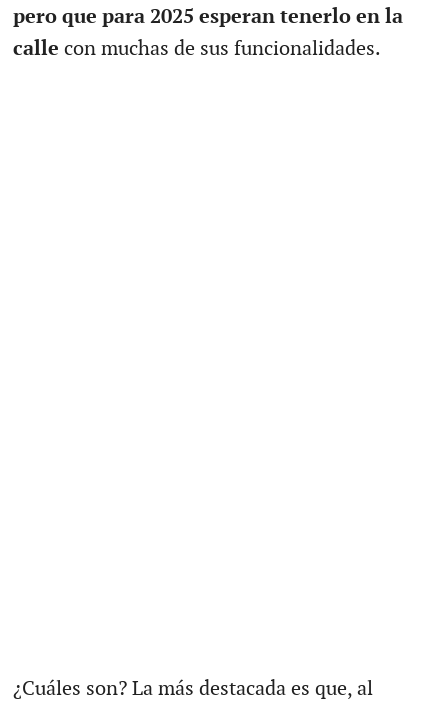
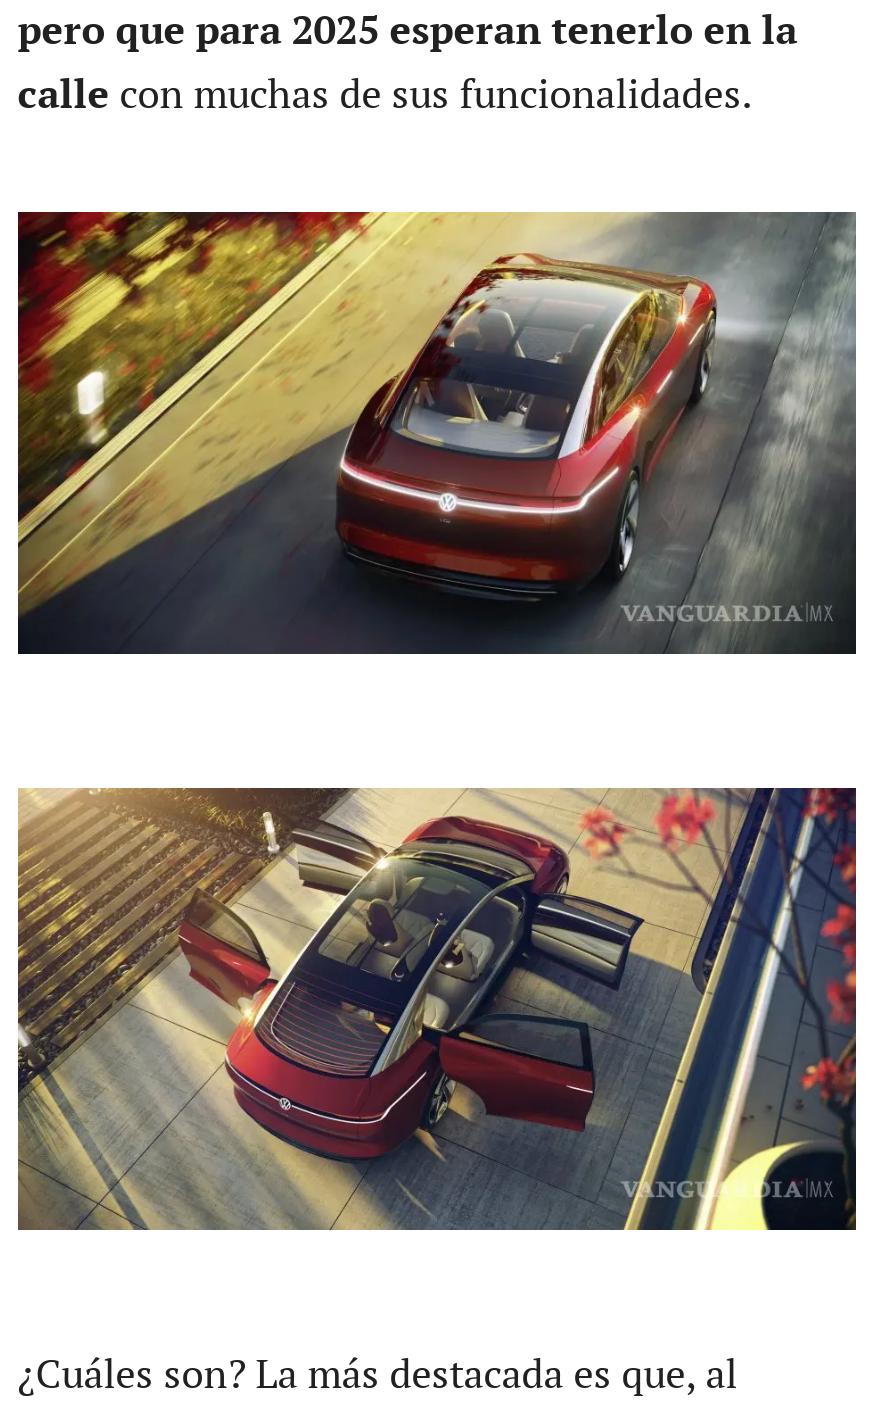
+ [image]

+ [image]
